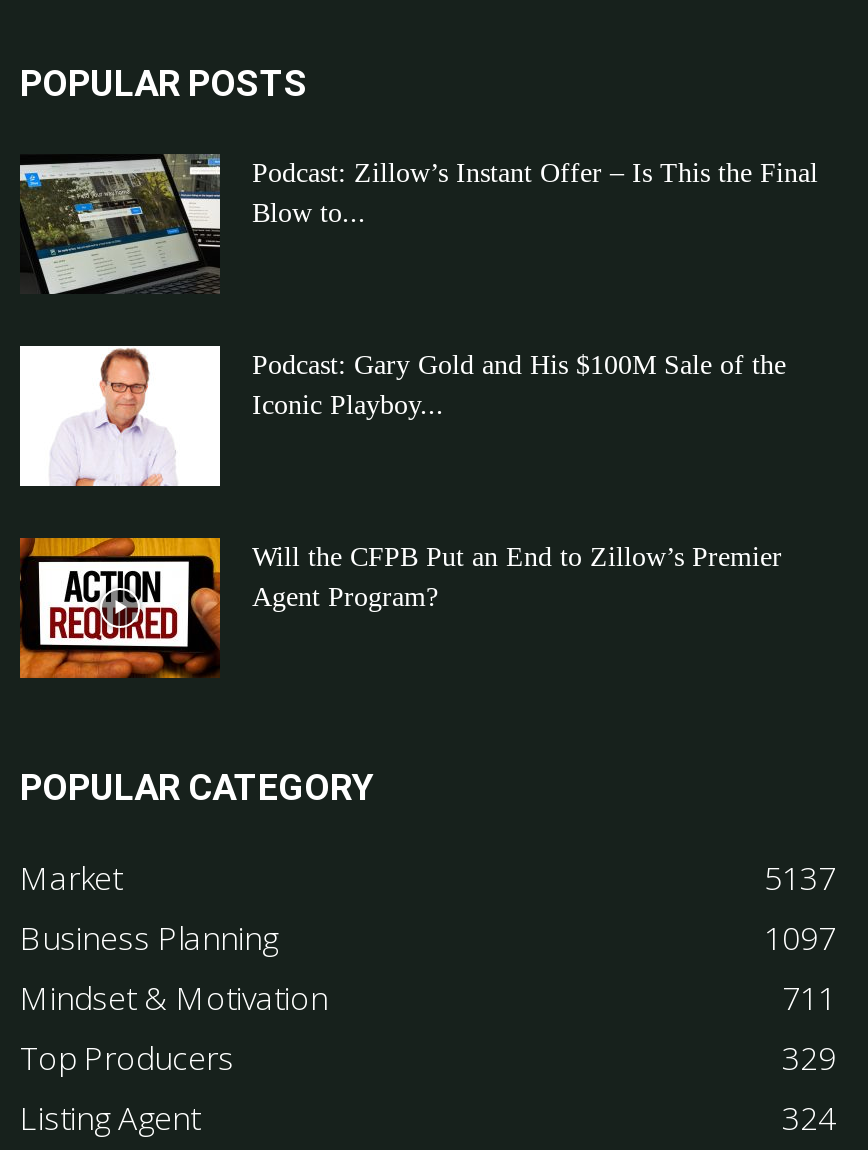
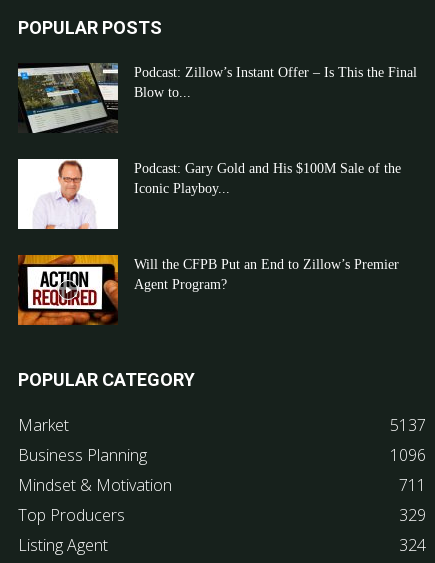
- 1097
+ 1096
